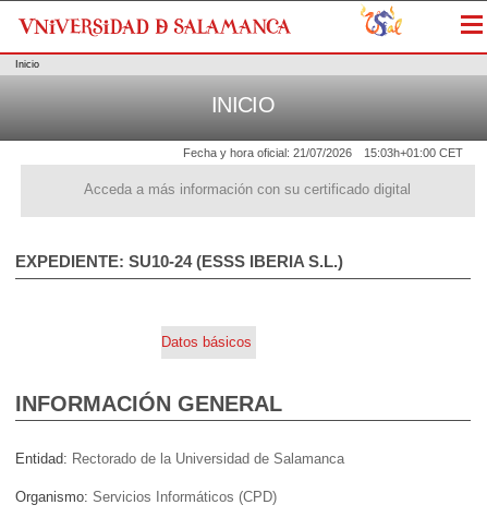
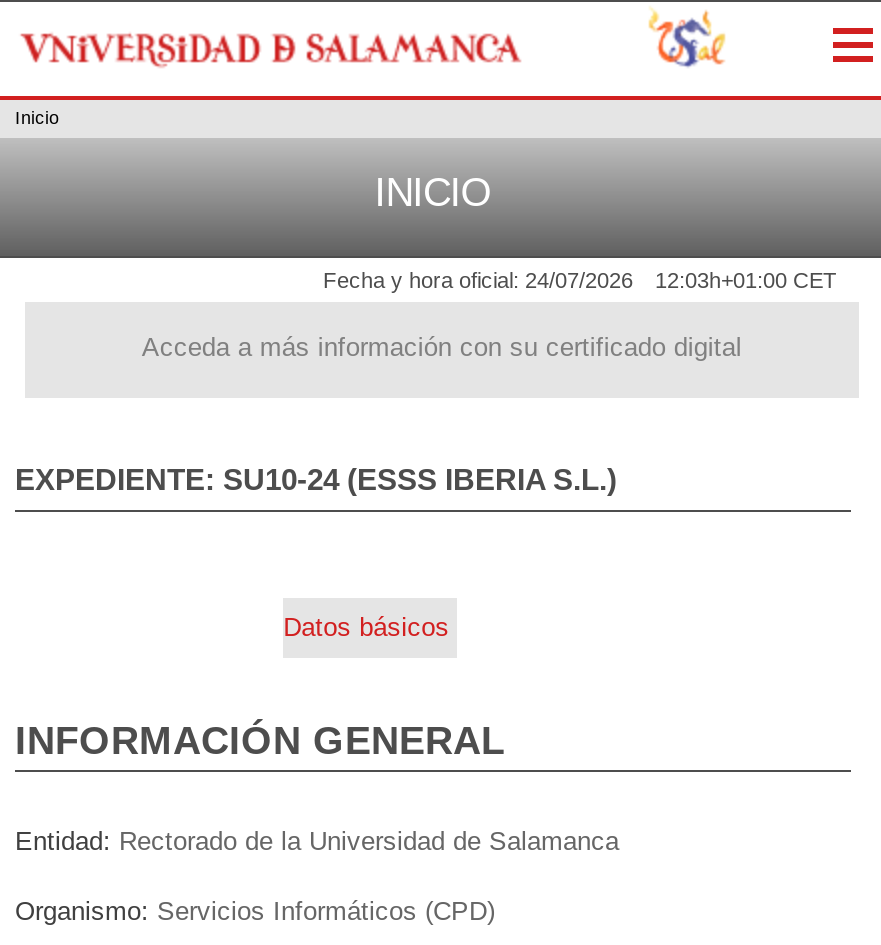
- Fecha y hora oficial: 21/07/2026
+ Fecha y hora oficial: 24/07/2026

- 15:03h+01:00 CET
+ 12:03h+01:00 CET
